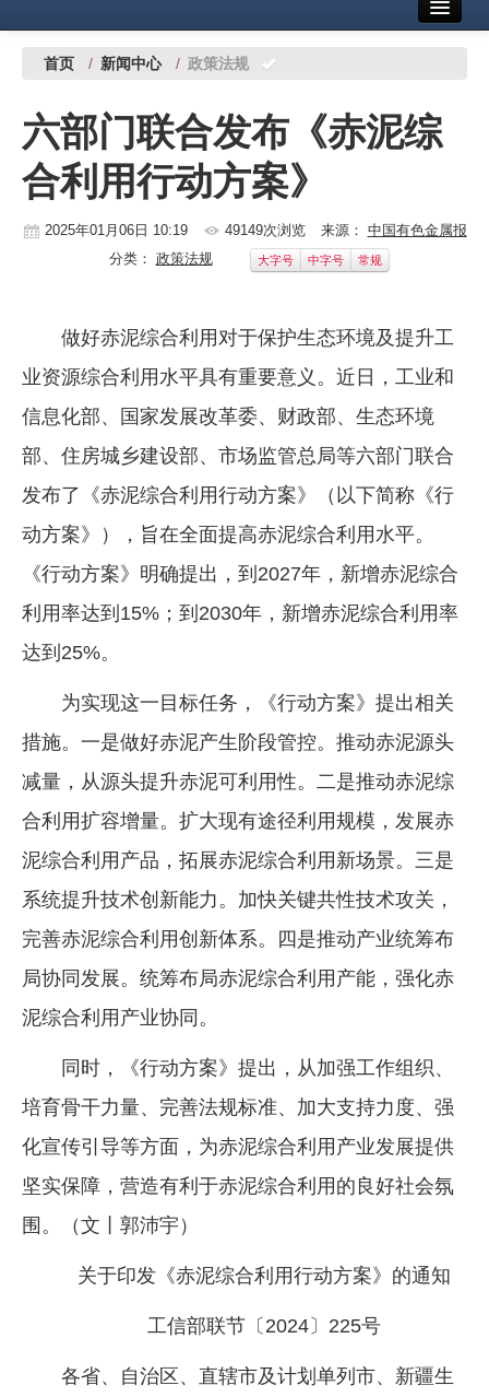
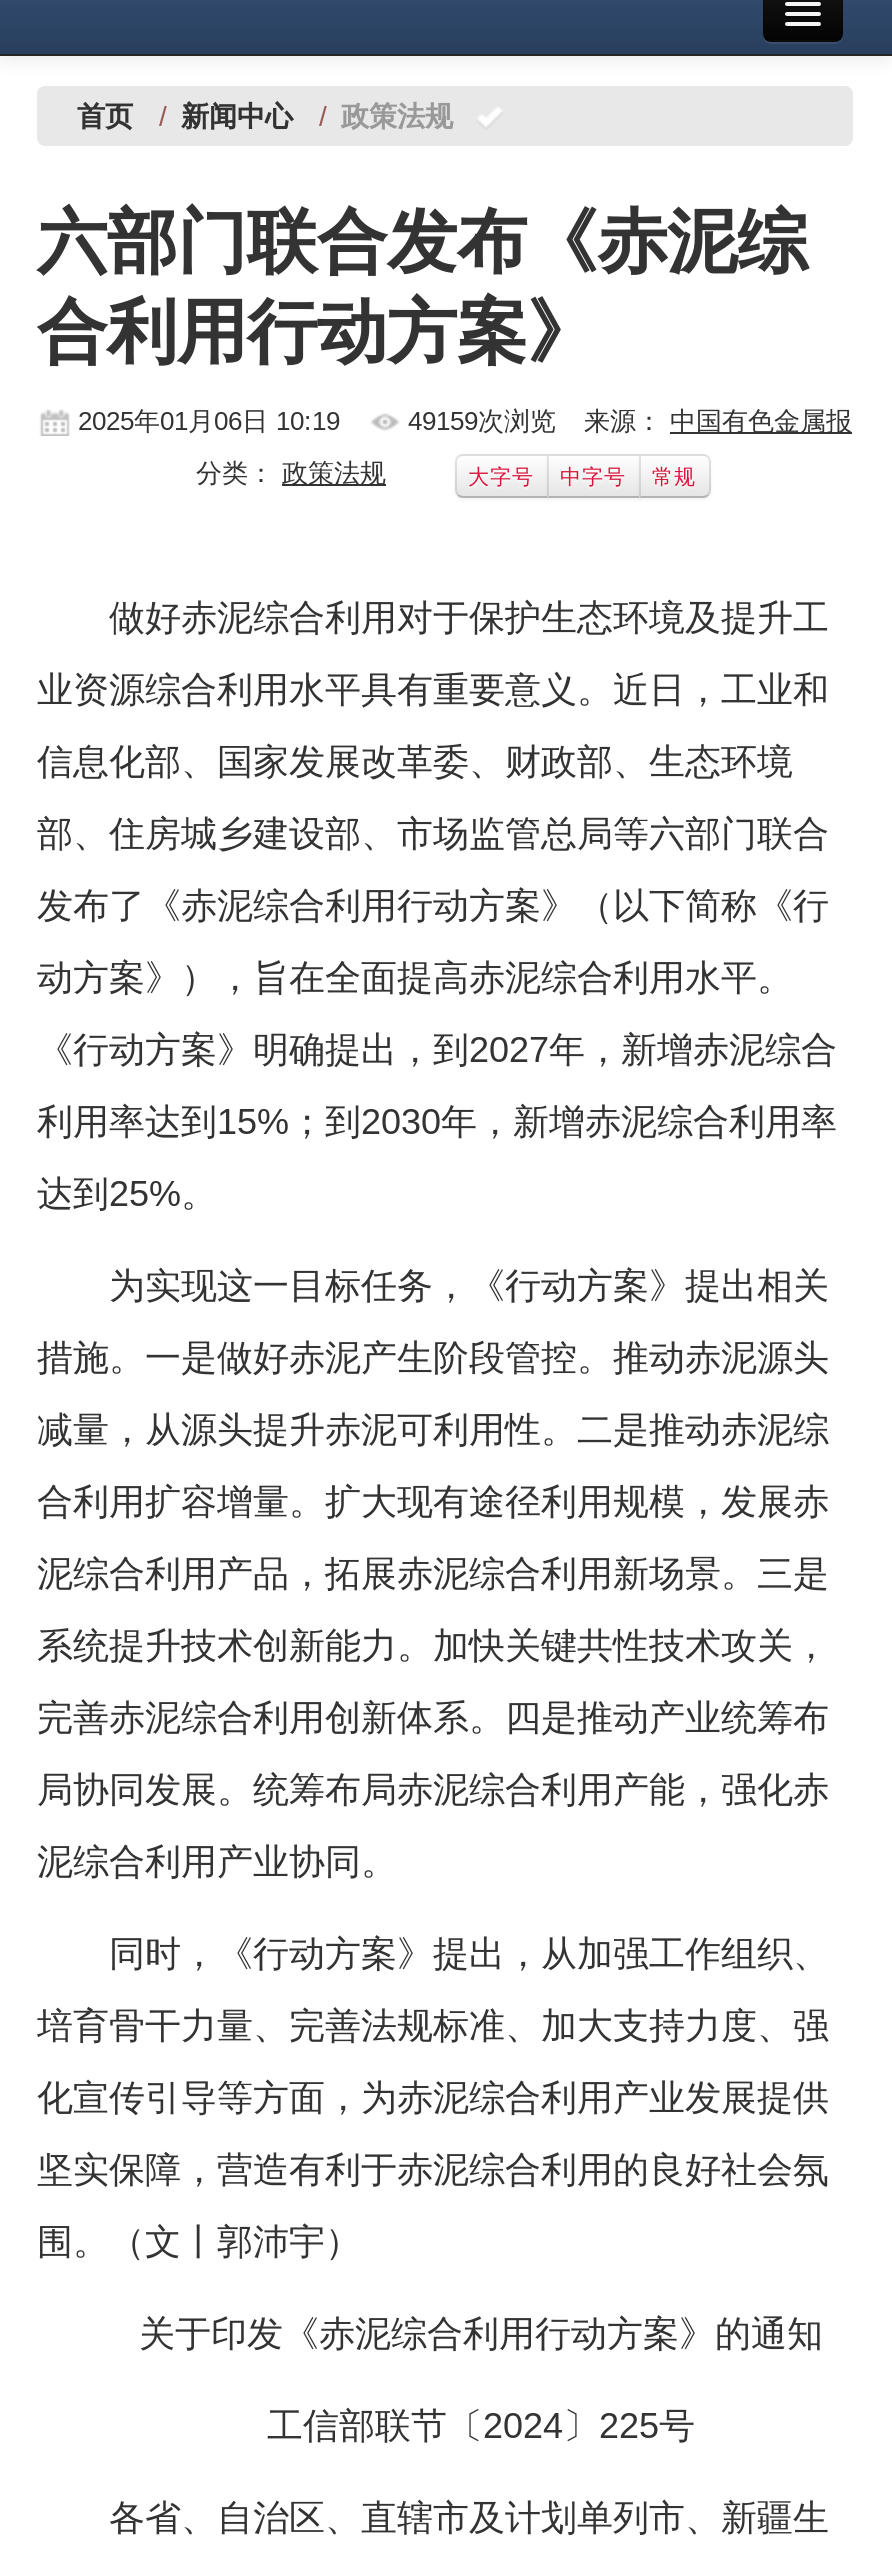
- 49149次浏览
+ 49159次浏览
